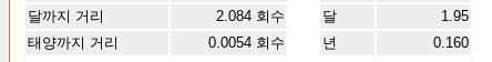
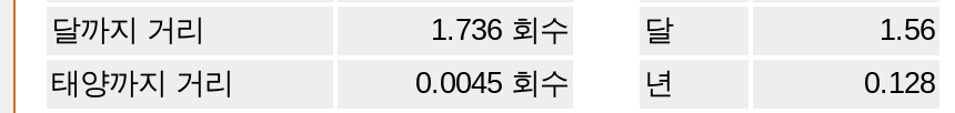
- 2.084 회수
+ 1.736 회수

- 1.95
+ 1.56

- 0.0054 회수
+ 0.0045 회수

- 0.160
+ 0.128
